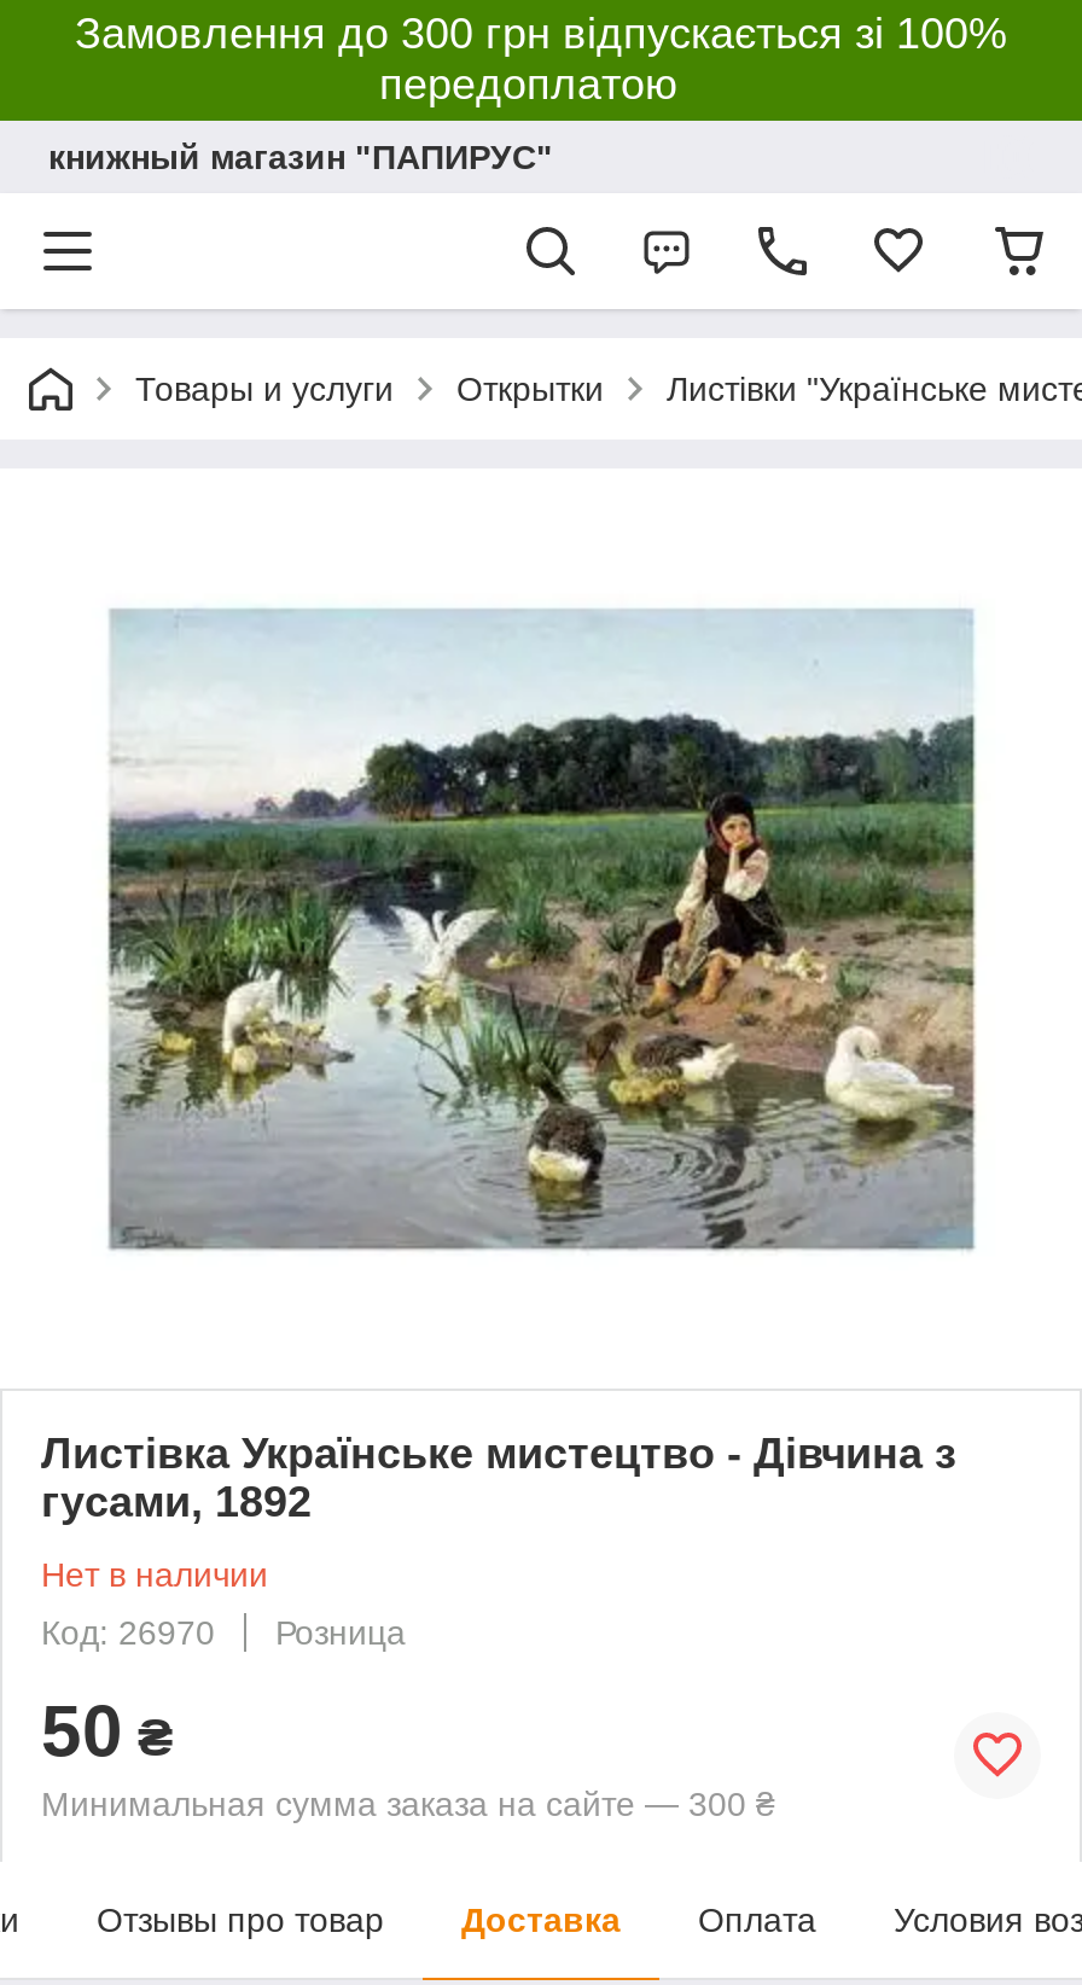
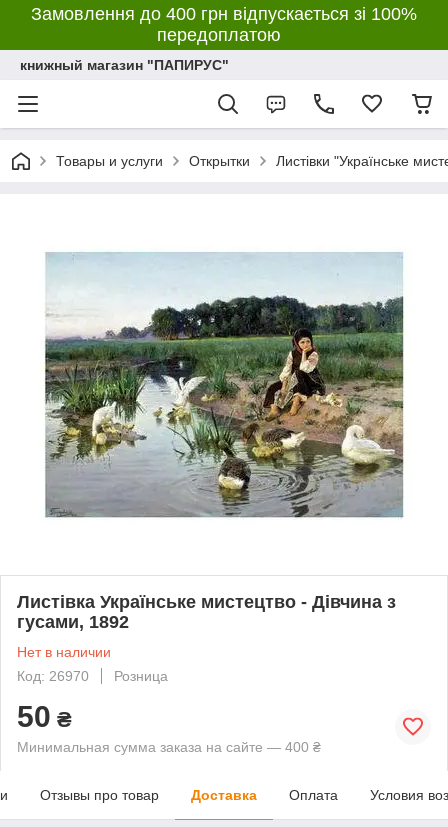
- Замовлення до 300 грн відпускається зі 100%
+ Замовлення до 400 грн відпускається зі 100%

- Минимальная сумма заказа на сайте — 300 ₴
+ Минимальная сумма заказа на сайте — 400 ₴
